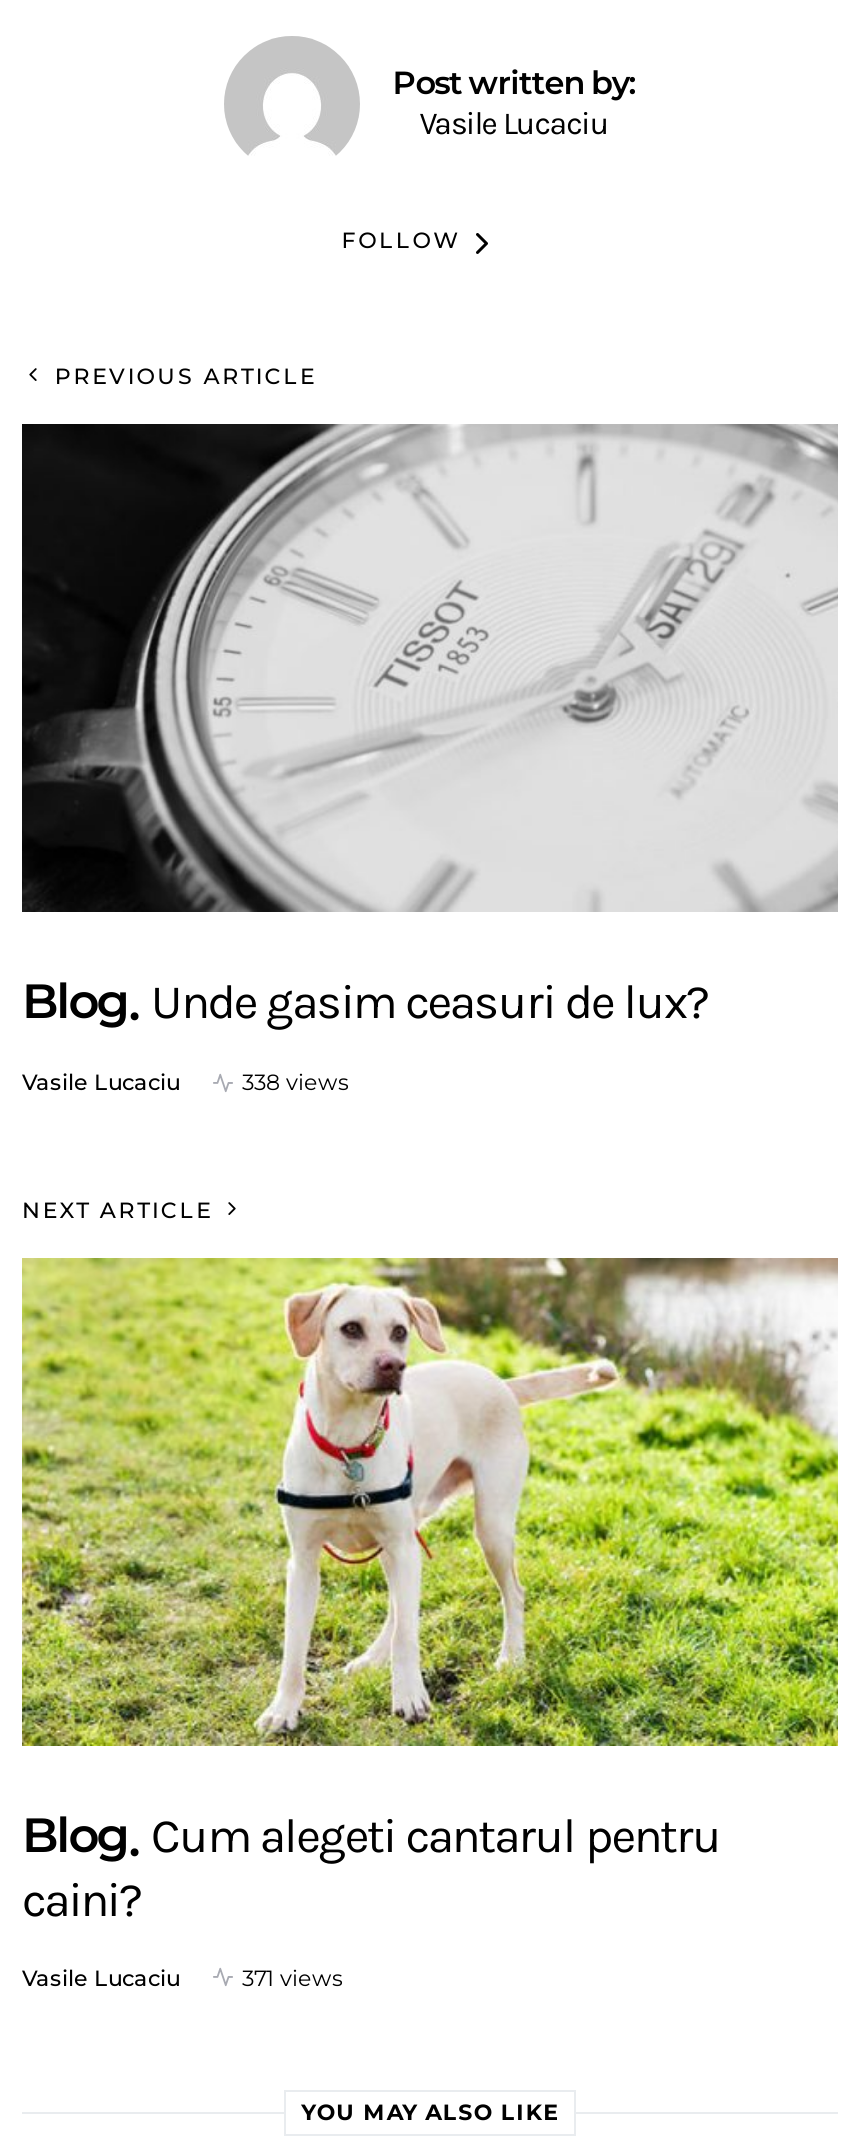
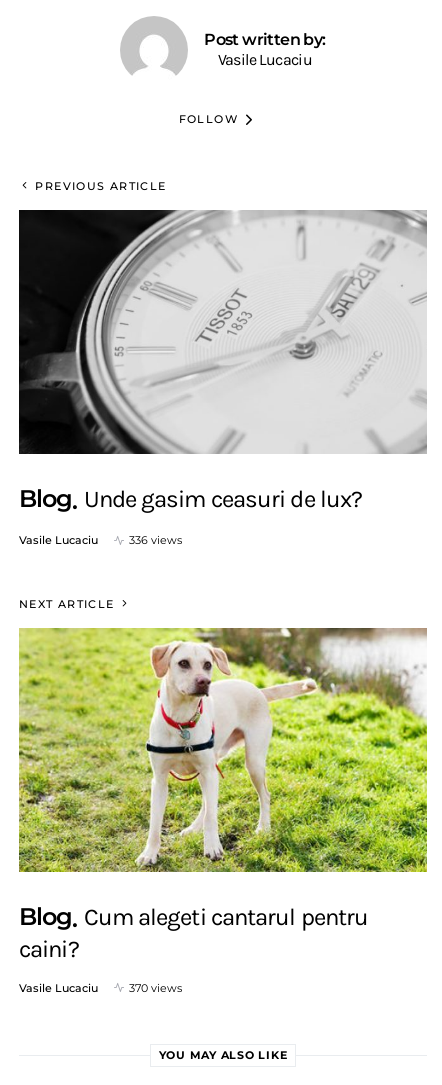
- 338 views
+ 336 views

- 371 views
+ 370 views
